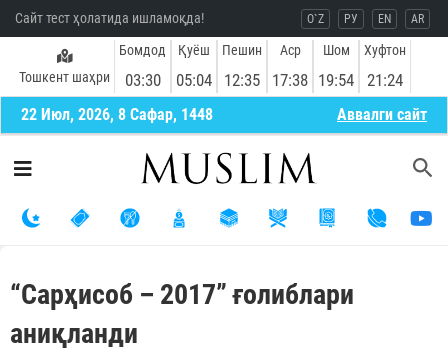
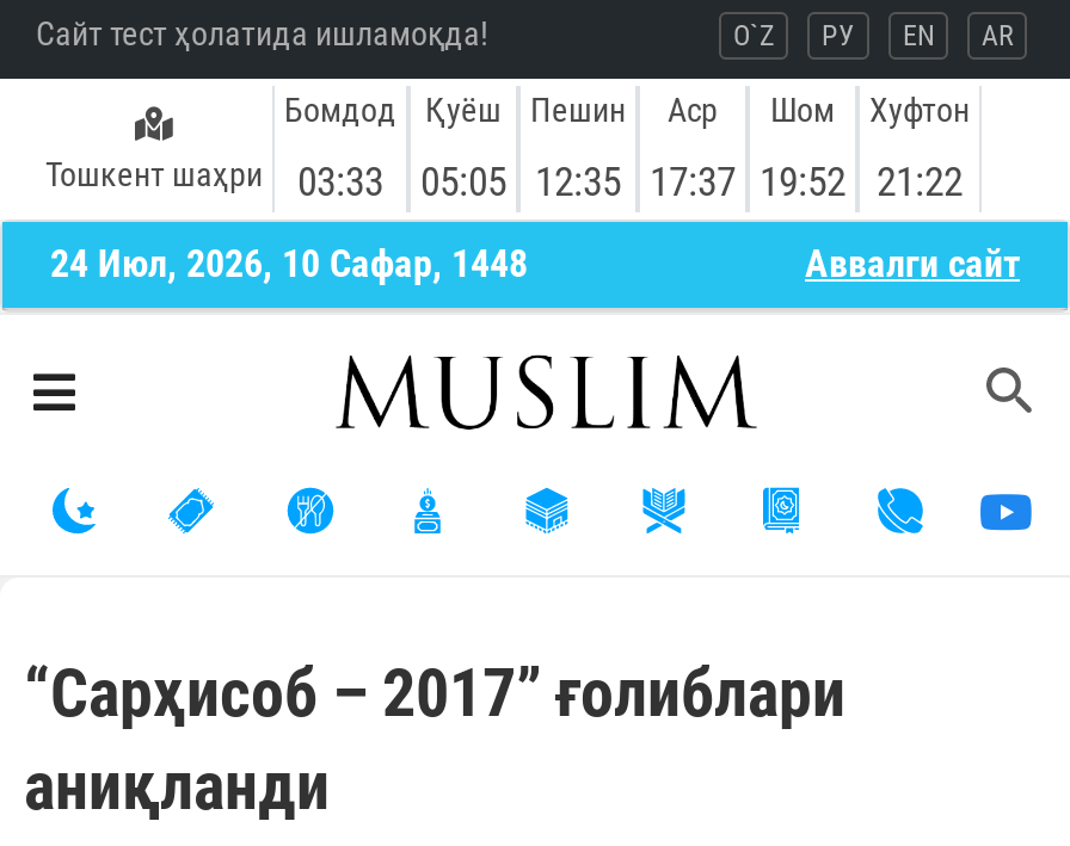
- 03:30
+ 03:33

- 05:04
+ 05:05

- 17:38
+ 17:37

- 19:54
+ 19:52

- 21:24
+ 21:22

- 22 Июл, 2026, 8 Сафар, 1448
+ 24 Июл, 2026, 10 Сафар, 1448
